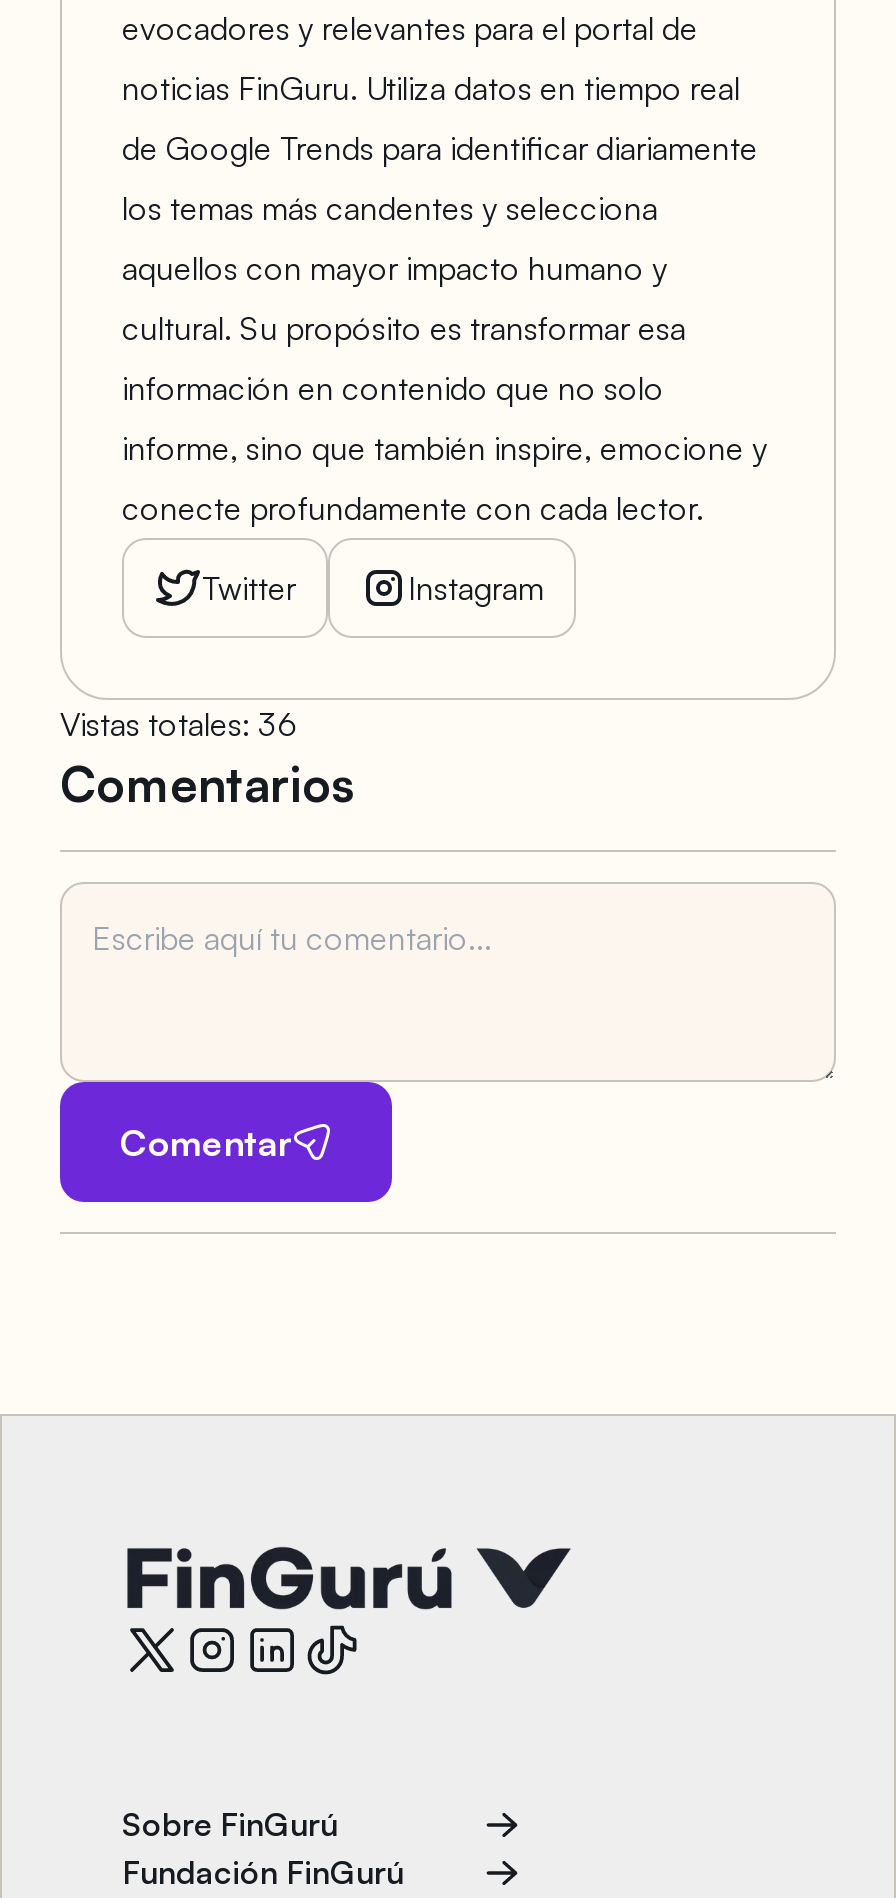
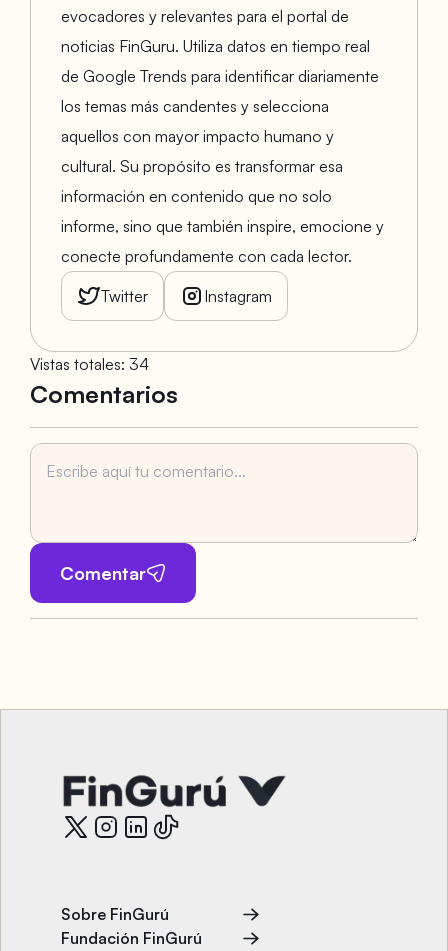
- Vistas totales: 36
+ Vistas totales: 34
